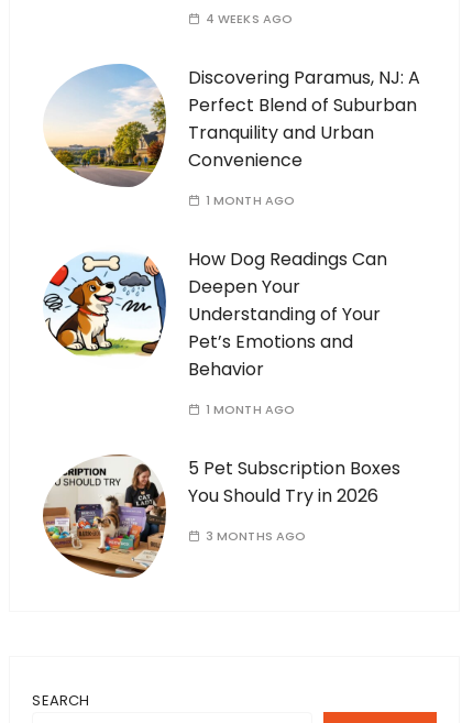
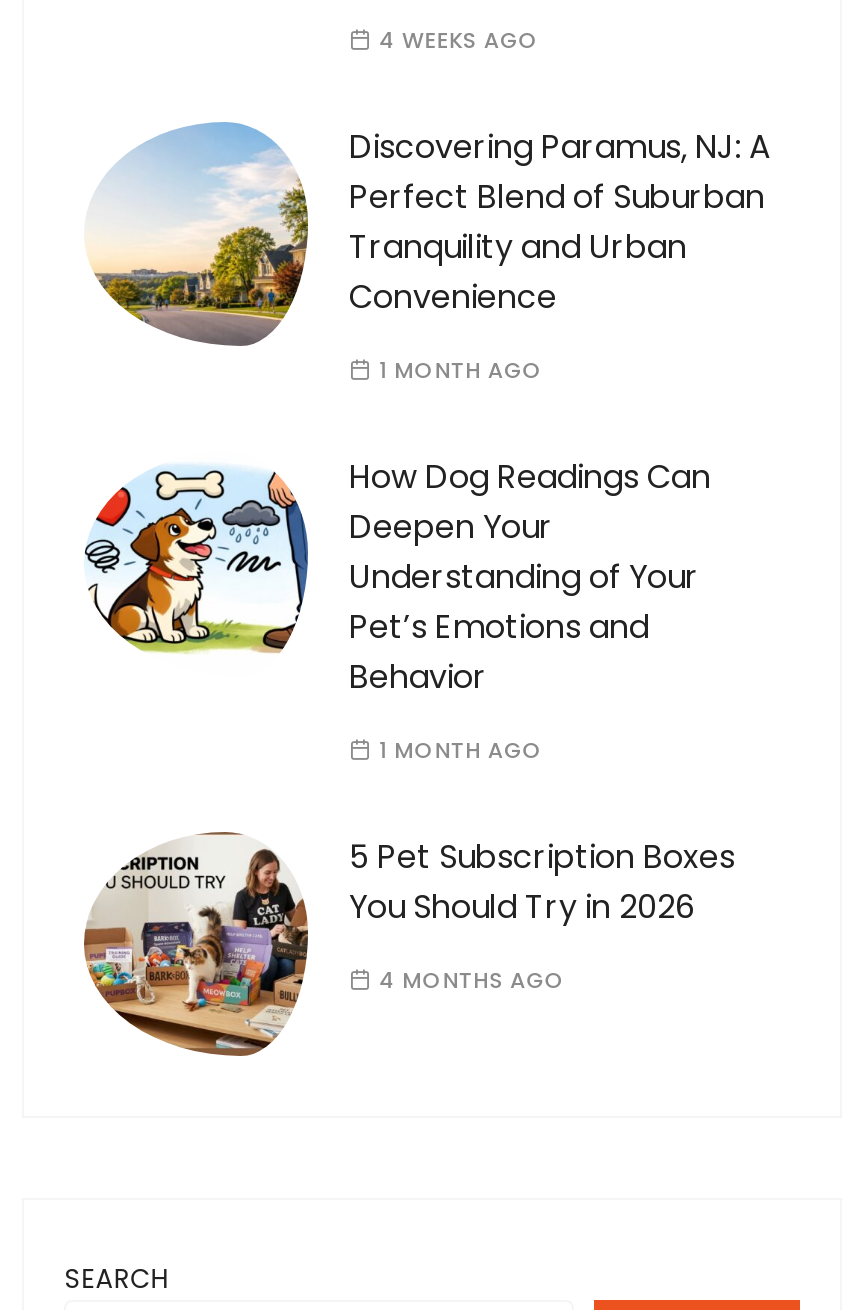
- 3 MONTHS AGO
+ 4 MONTHS AGO
